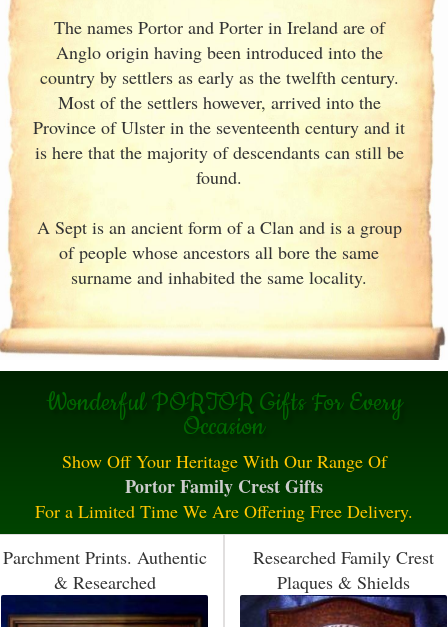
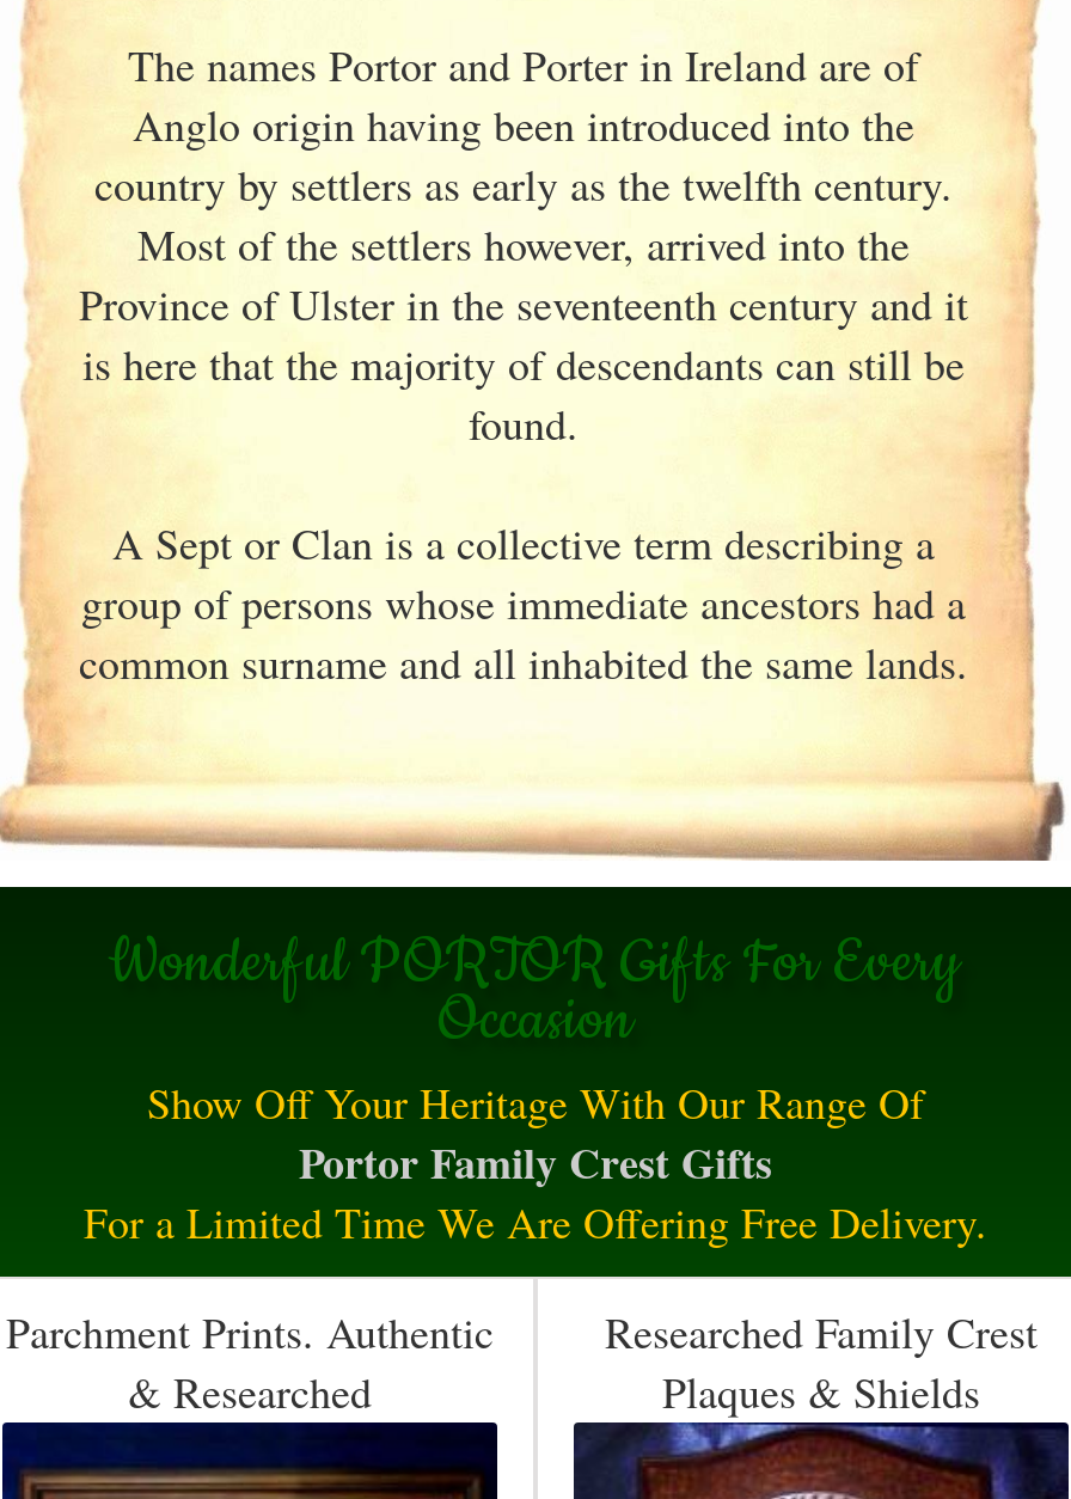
- A Sept is an ancient form of a Clan and is a group
- of people whose ancestors all bore the same
- surname and inhabited the same locality.
+ A Sept or Clan is a collective term describing a
+ group of persons whose immediate ancestors had a
+ common surname and all inhabited the same lands.
